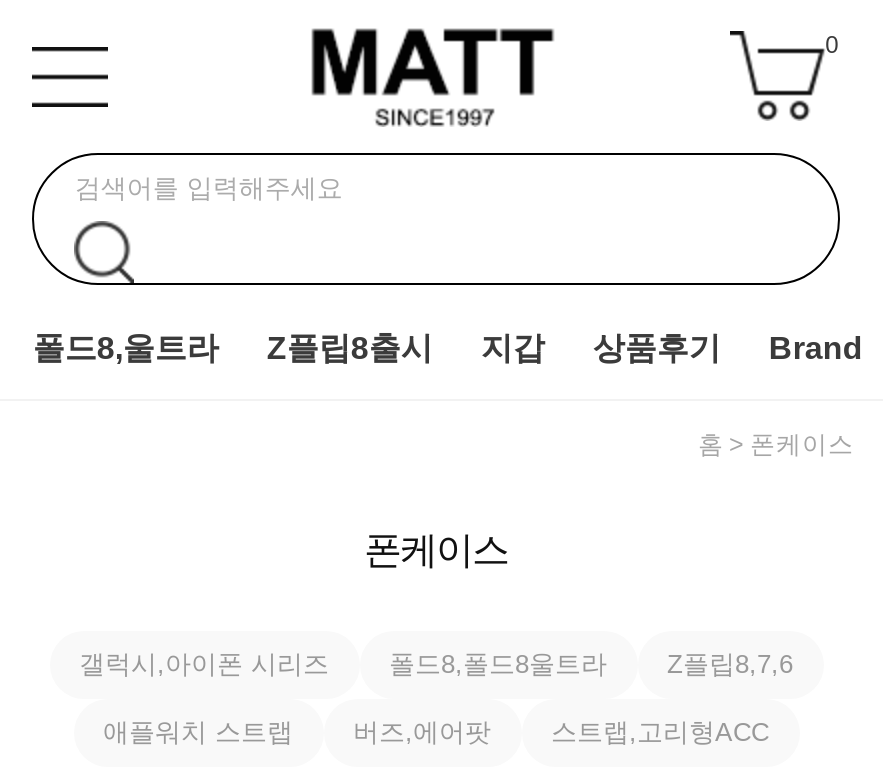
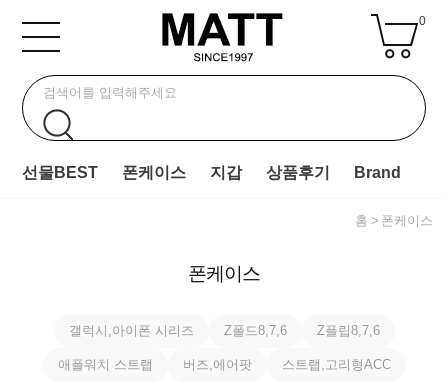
- 폴드8,울트라
- Z플립8출시
+ 선물BEST
+ 폰케이스

- 폴드8,폴드8울트라
+ Z폴드8,7,6
